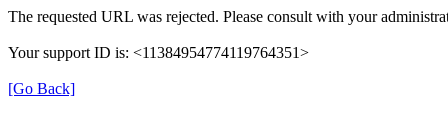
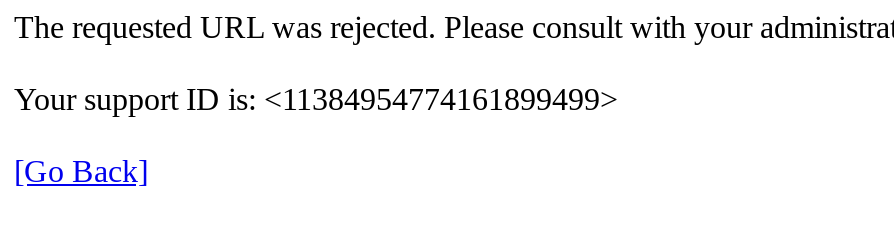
- Your support ID is: <11384954774119764351>
+ Your support ID is: <11384954774161899499>
